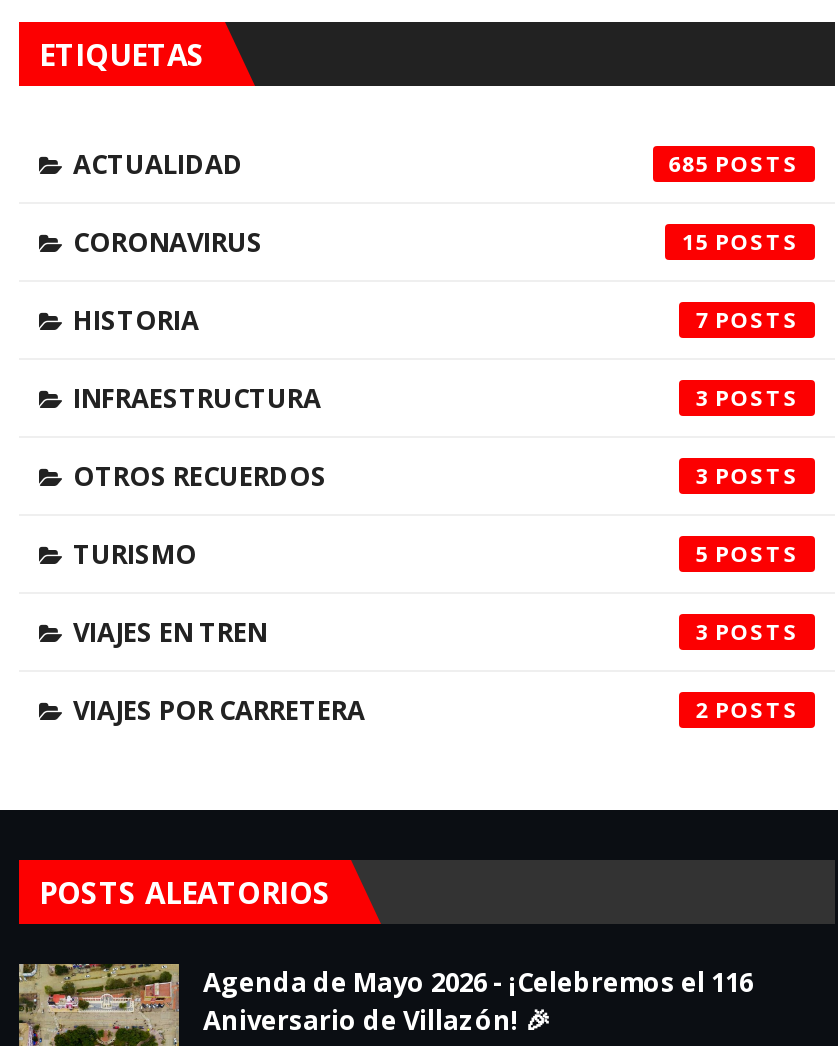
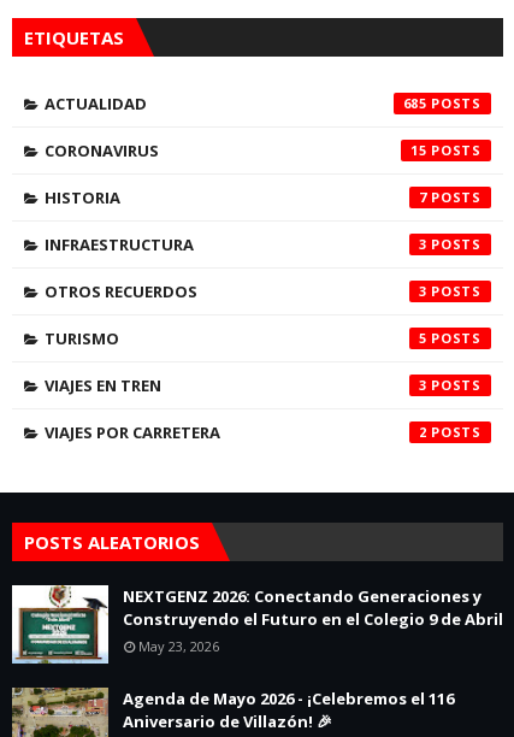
+ [image]
+ NEXTGENZ 2026: Conectando Generaciones y
+ Construyendo el Futuro en el Colegio 9 de Abril
+ May 23, 2026
